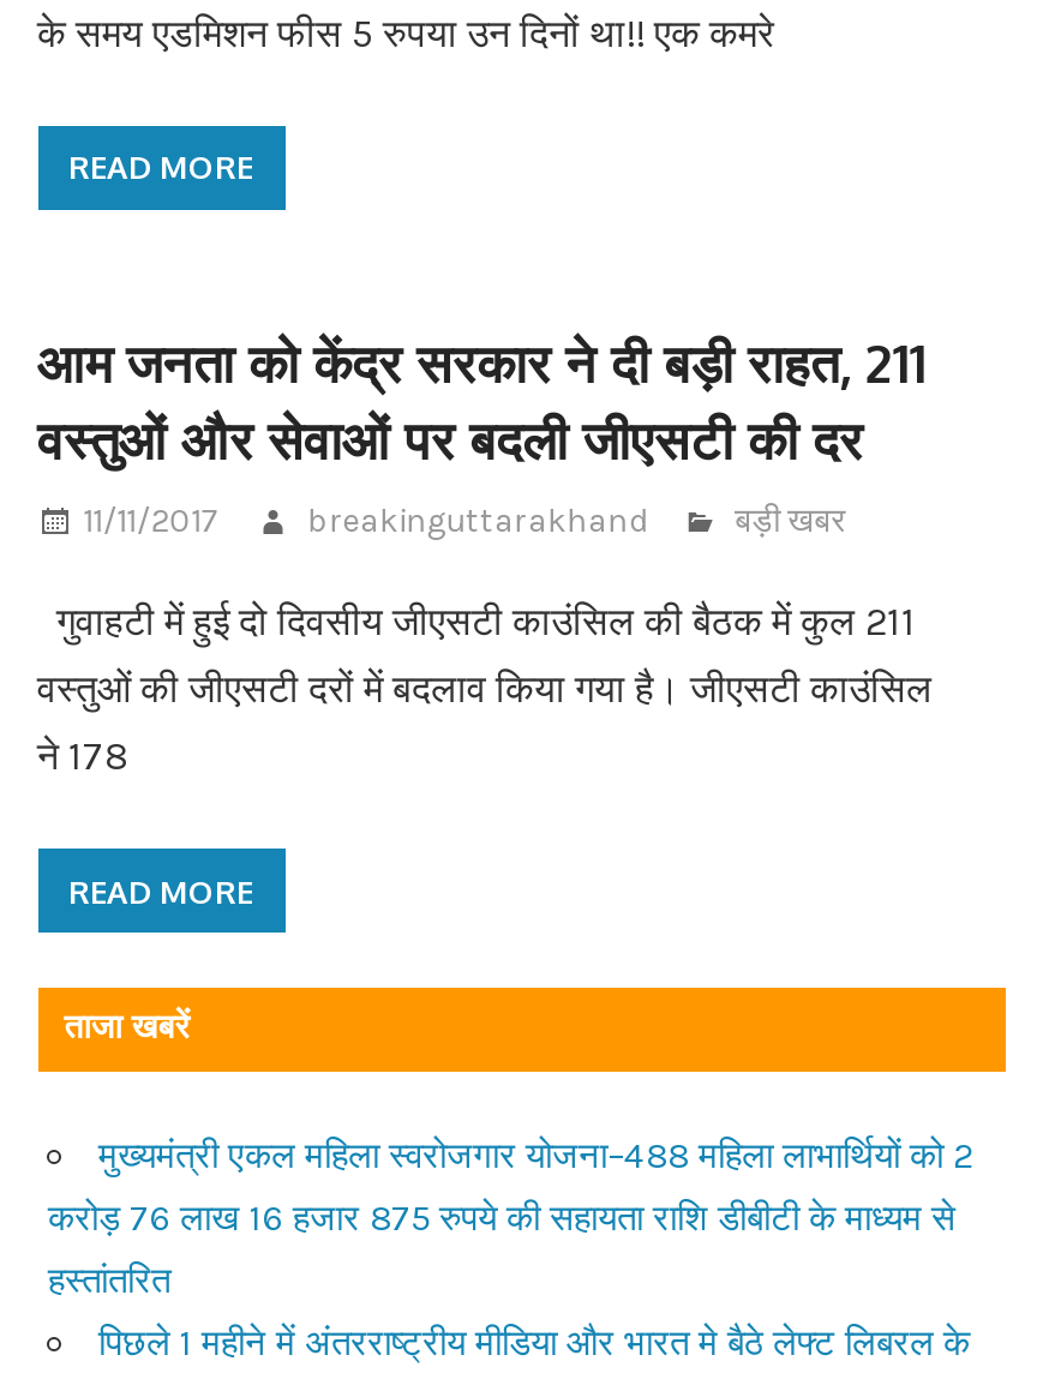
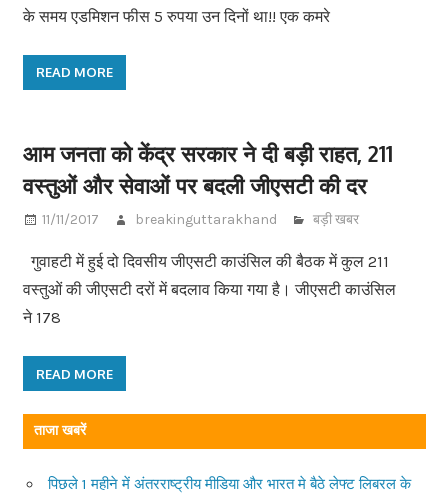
- मुख्यमंत्री एकल महिला स्वरोजगार योजना–488 महिला लाभार्थियों को 2
- करोड़ 76 लाख 16 हजार 875 रुपये की सहायता राशि डीबीटी के माध्यम से
- हस्तांतरित
